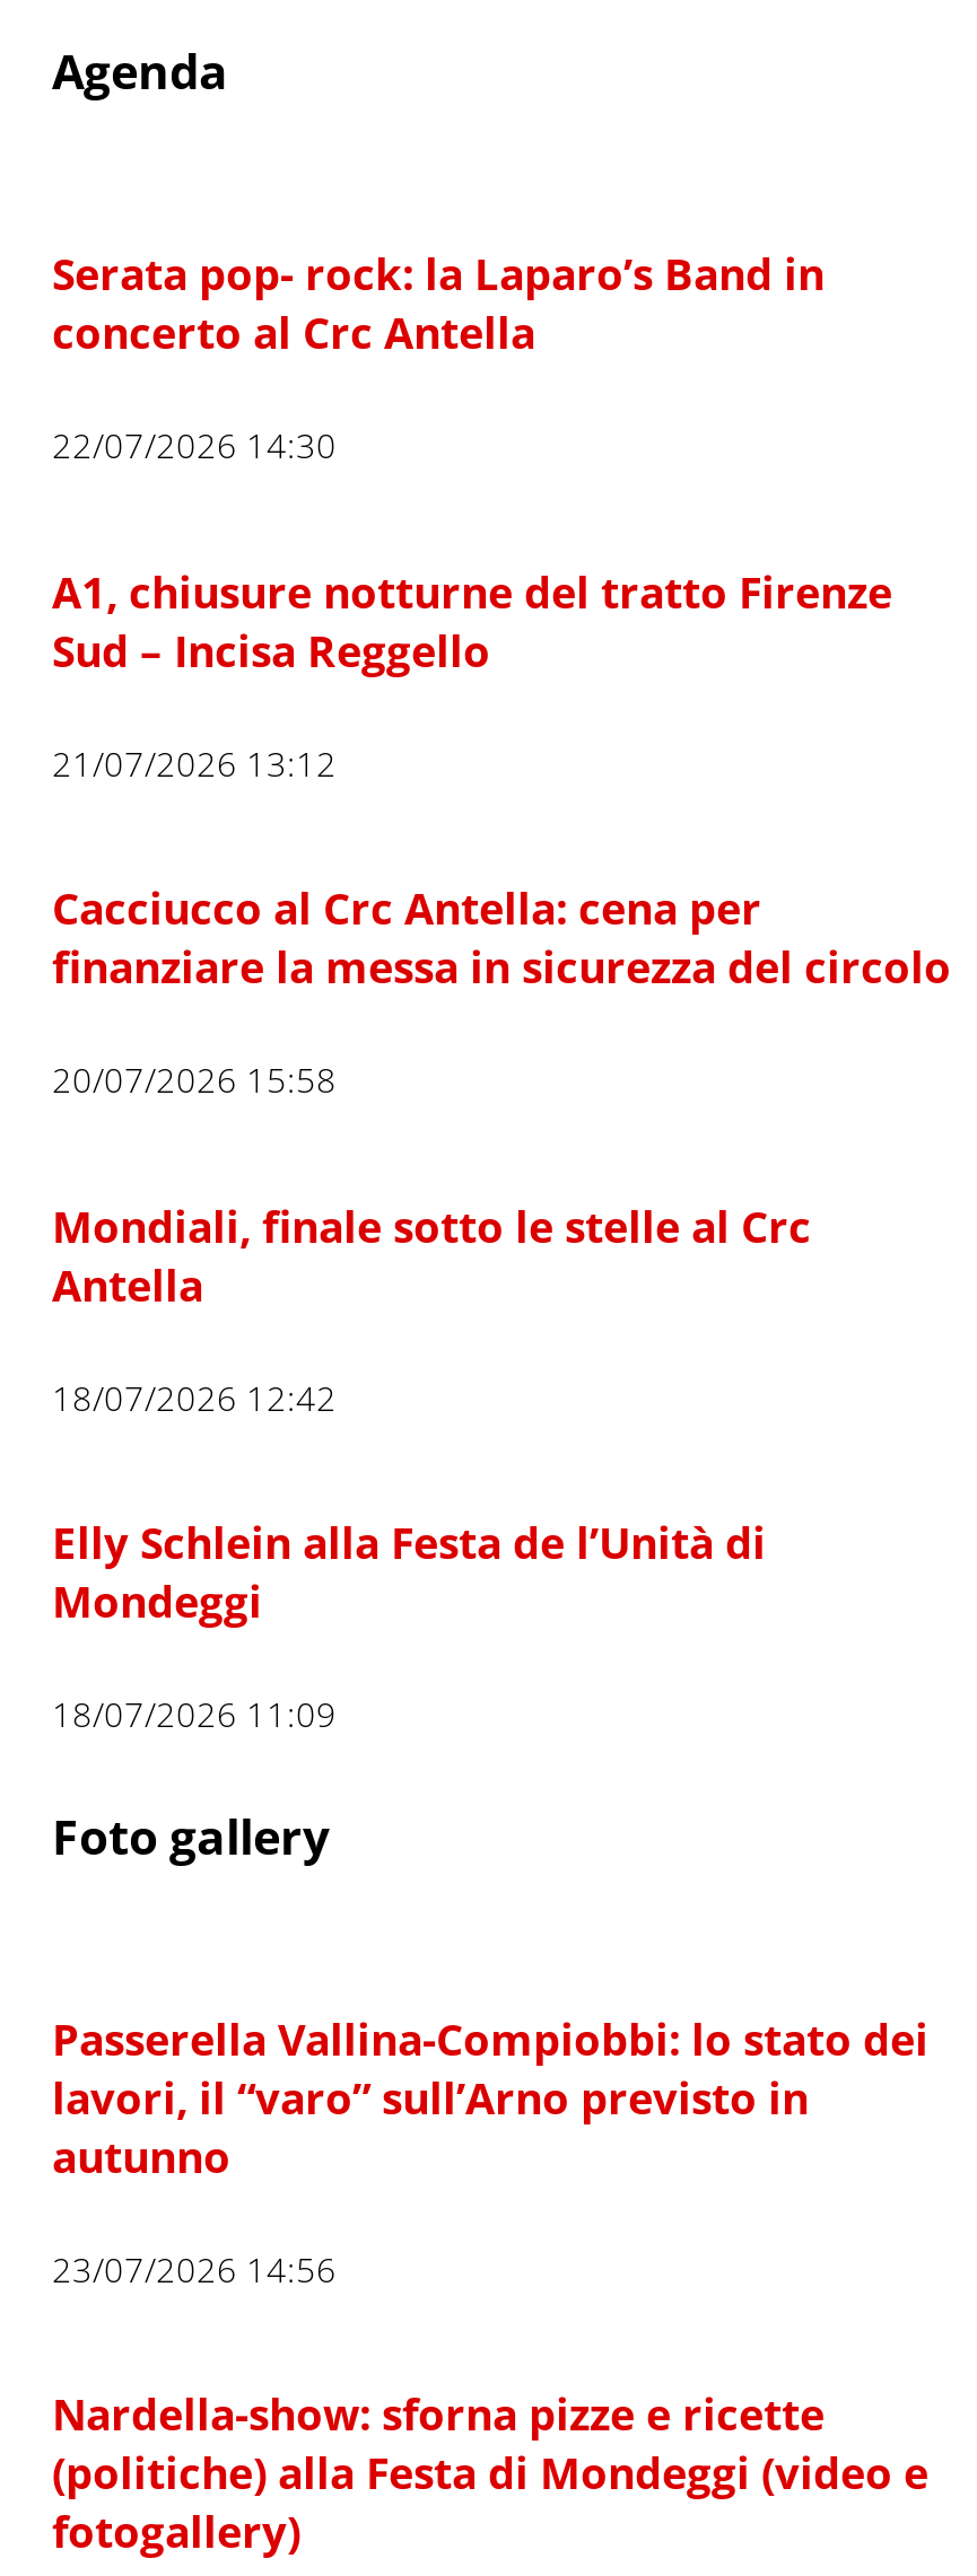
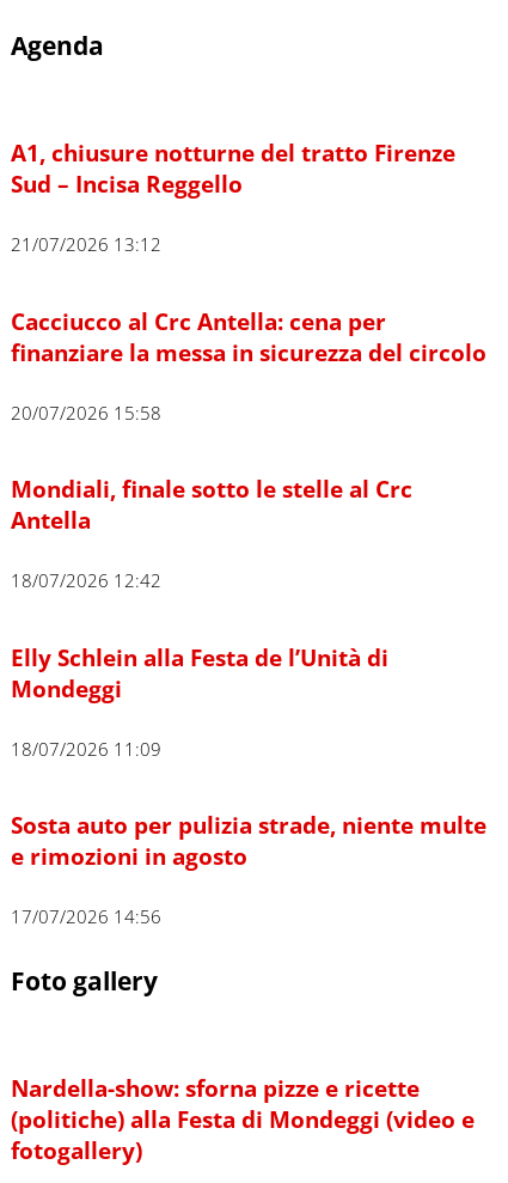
- Serata pop- rock: la Laparo’s Band in
- concerto al Crc Antella
- 22/07/2026 14:30

+ Sosta auto per pulizia strade, niente multe
+ e rimozioni in agosto
+ 17/07/2026 14:56

- Passerella Vallina-Compiobbi: lo stato dei
- lavori, il “varo” sull’Arno previsto in
- autunno
- 23/07/2026 14:56
